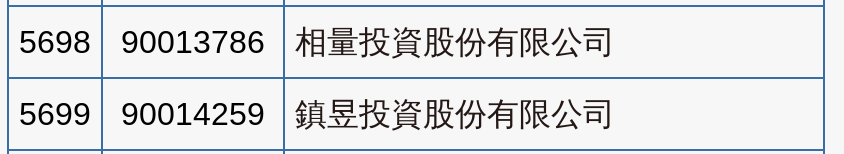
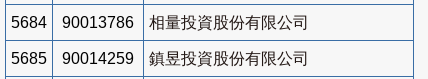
- 5698 90013786 相量投資股份有限公司
+ 5684 90013786 相量投資股份有限公司

- 5699 90014259 鎮昱投資股份有限公司
+ 5685 90014259 鎮昱投資股份有限公司
